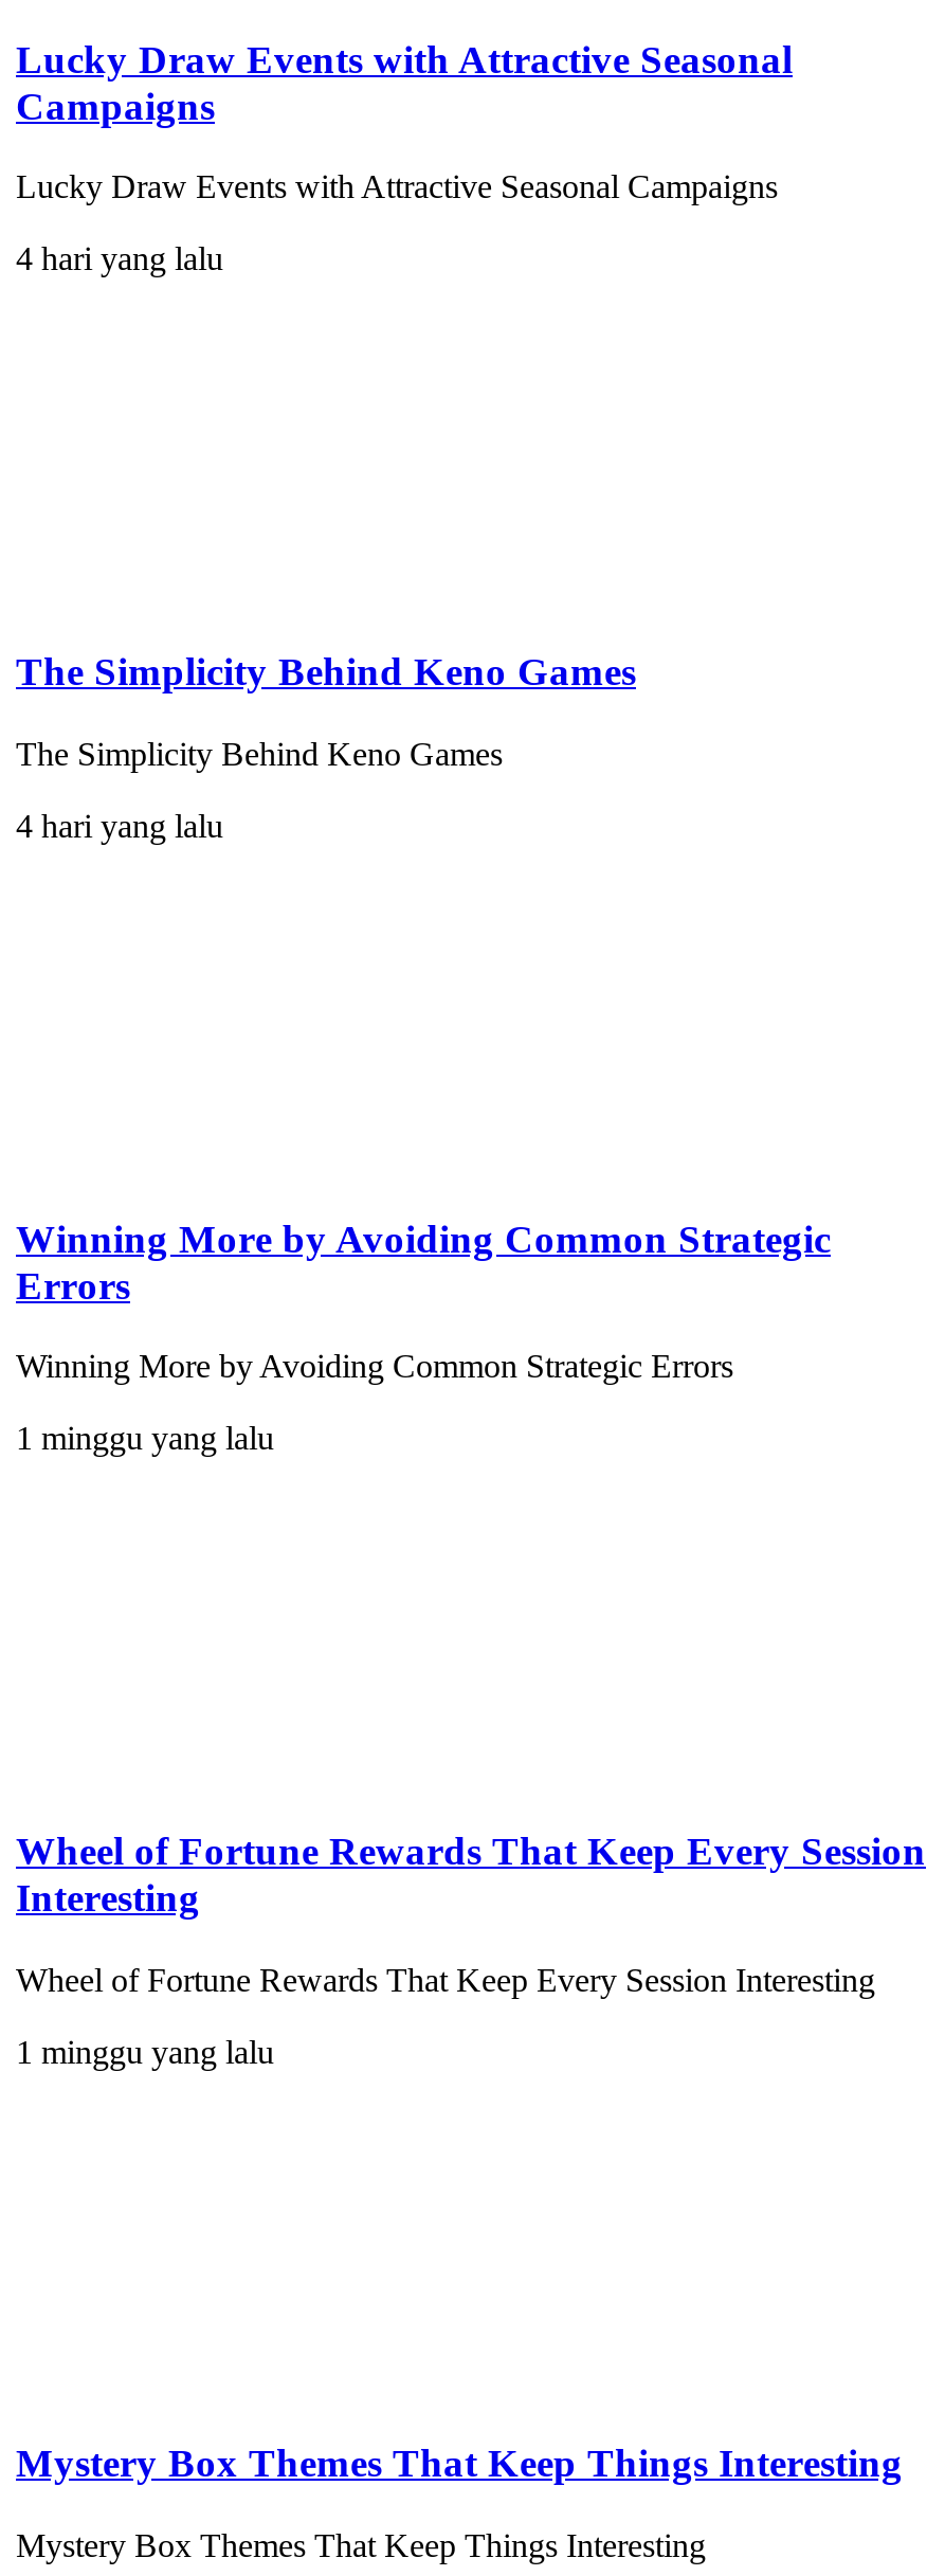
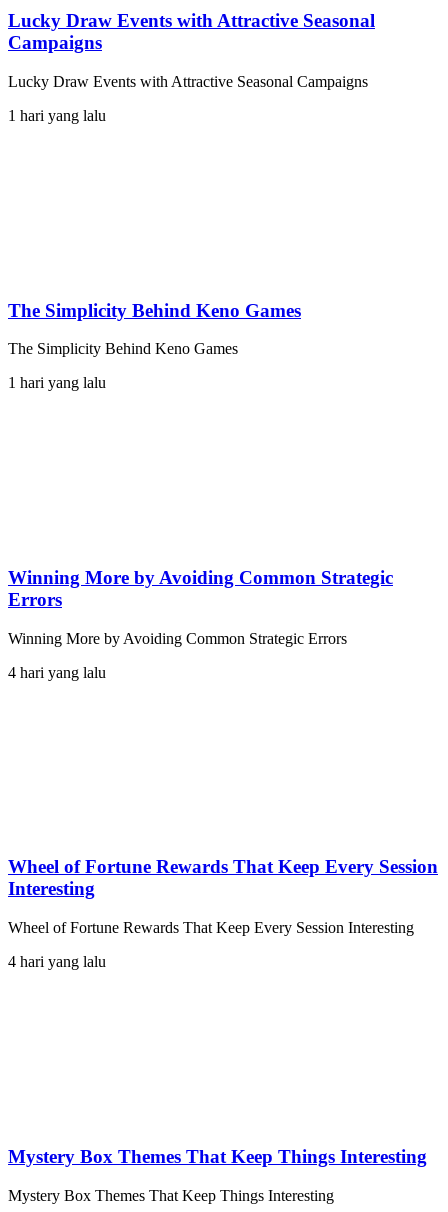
- 4 hari yang lalu
+ 1 hari yang lalu

- 4 hari yang lalu
+ 1 hari yang lalu

- 1 minggu yang lalu
+ 4 hari yang lalu

- 1 minggu yang lalu
+ 4 hari yang lalu
